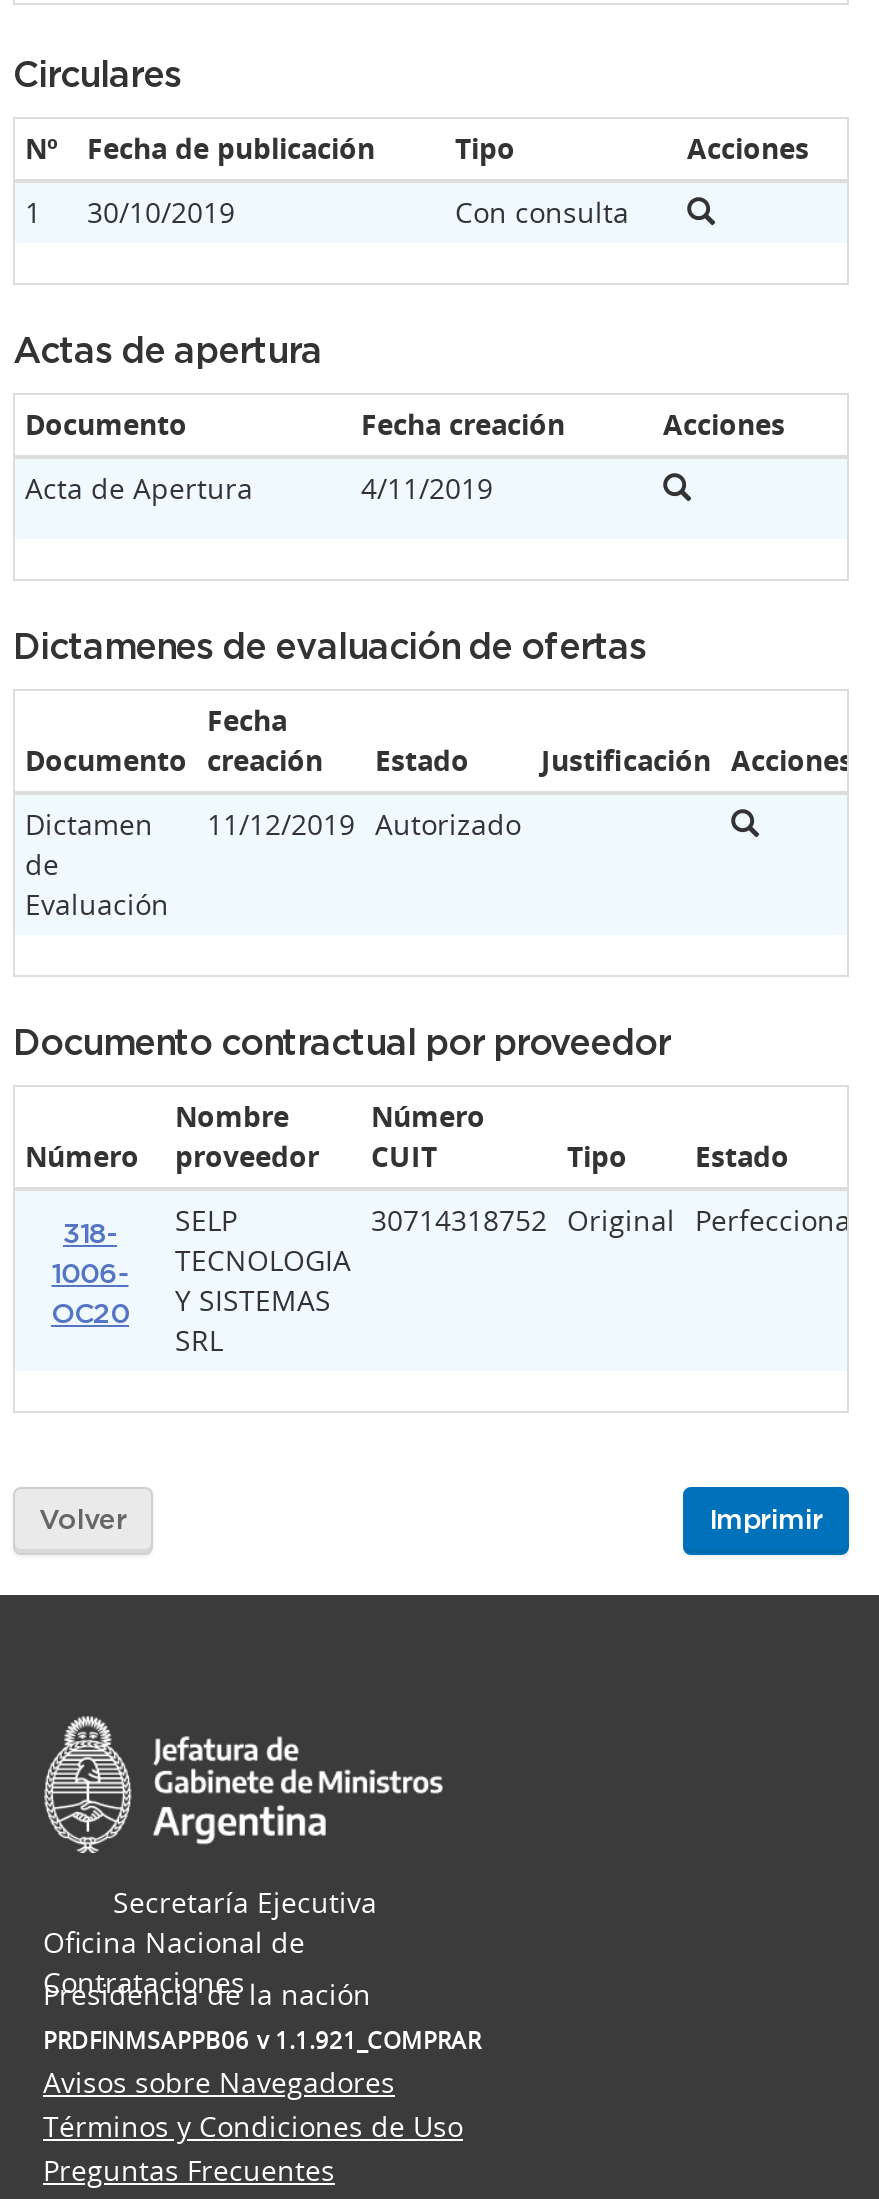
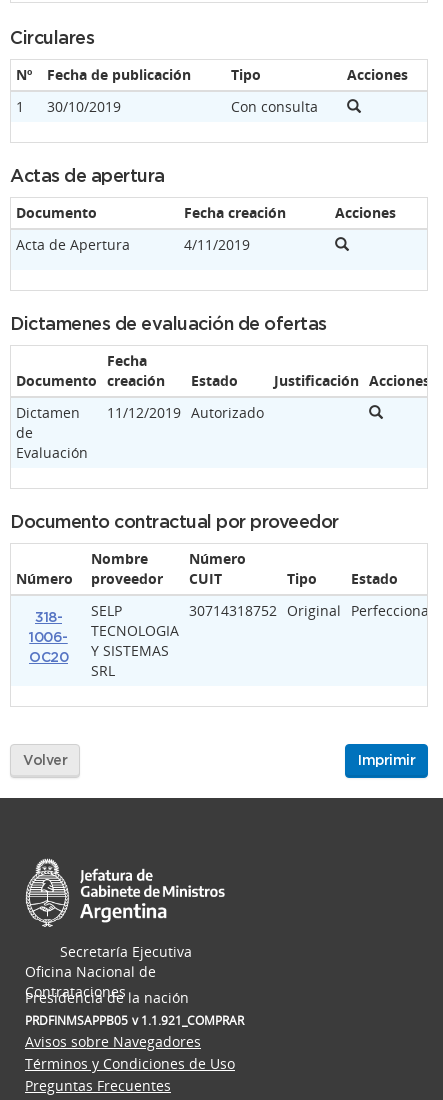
- PRDFINMSAPPB06 v 1.1.921_COMPRAR
+ PRDFINMSAPPB05 v 1.1.921_COMPRAR
